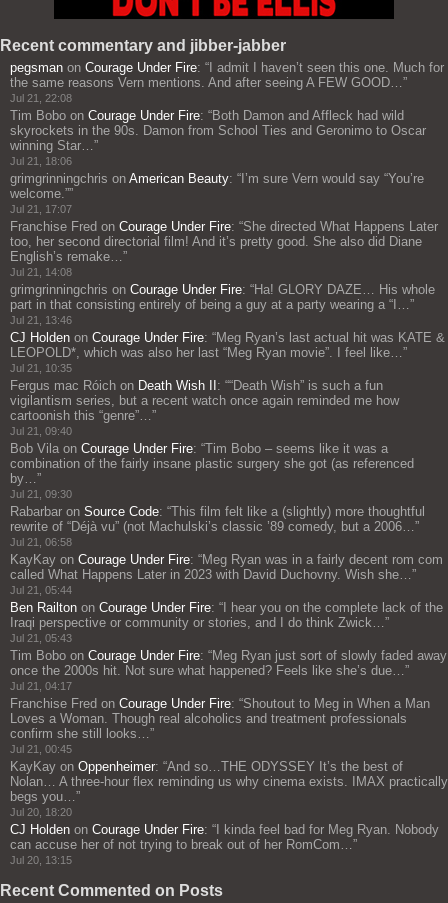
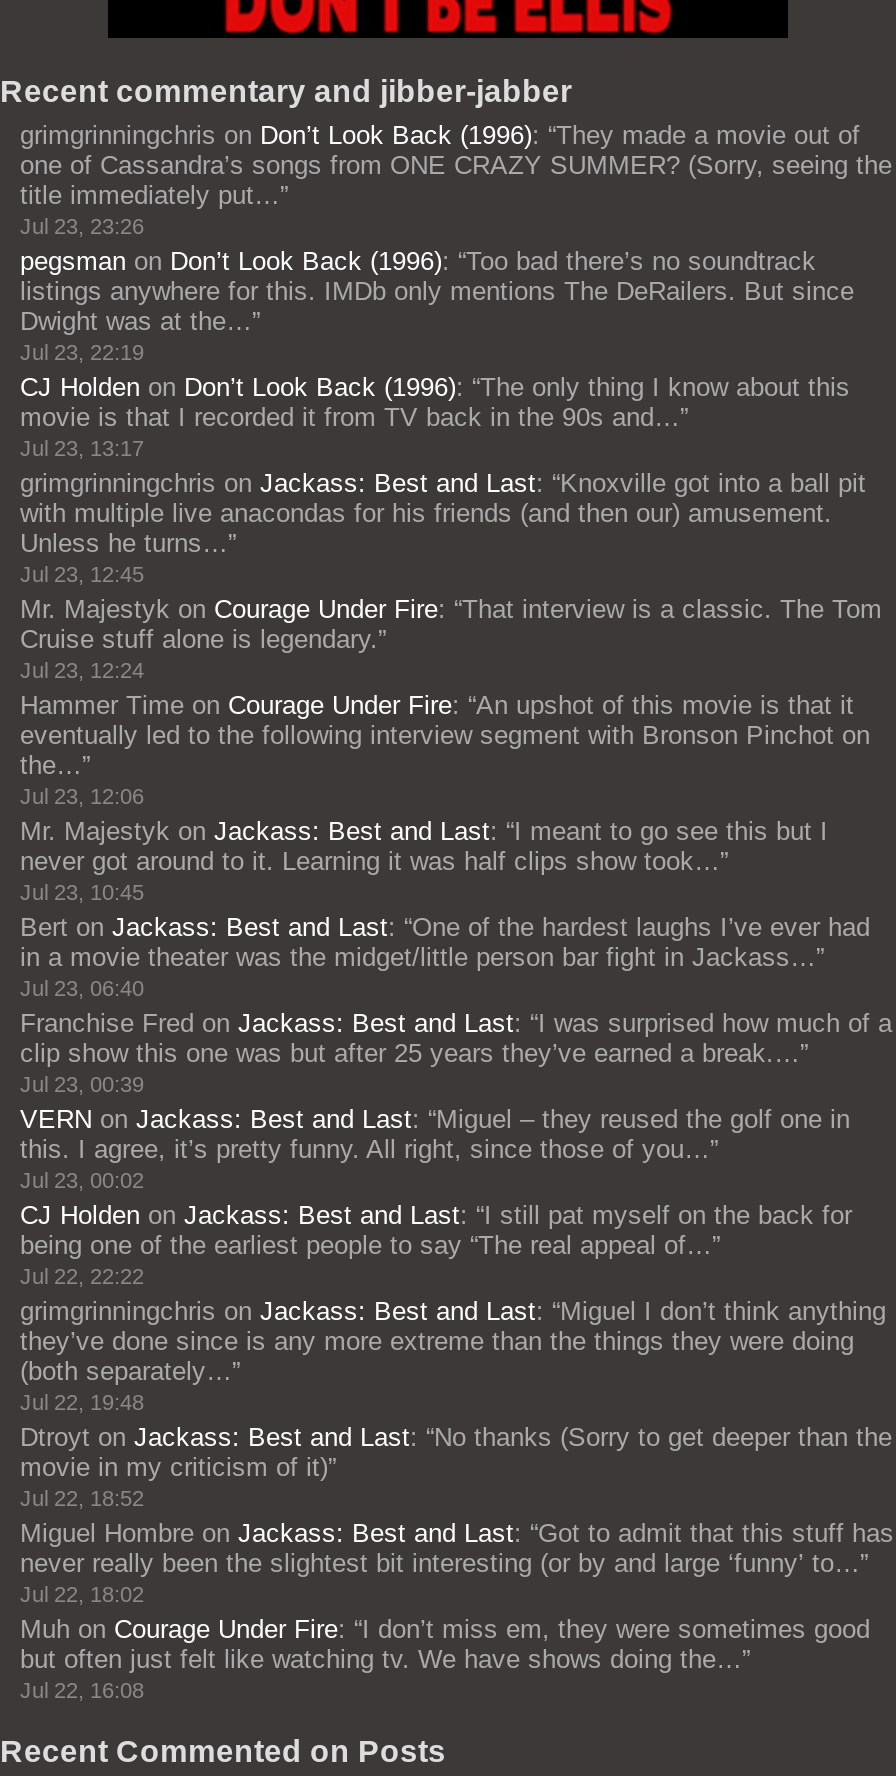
- pegsman on Courage Under Fire: “I admit I haven’t seen this one. Much for
- the same reasons Vern mentions. And after seeing A FEW GOOD…”
- Jul 21, 22:08
- Tim Bobo on Courage Under Fire: “Both Damon and Affleck had wild
- skyrockets in the 90s. Damon from School Ties and Geronimo to Oscar
- winning Star…”
- Jul 21, 18:06
- grimgrinningchris on American Beauty: “I’m sure Vern would say “You’re
- welcome.””
- Jul 21, 17:07
- Franchise Fred on Courage Under Fire: “She directed What Happens Later
- too, her second directorial film! And it’s pretty good. She also did Diane
- English’s remake…”
- Jul 21, 14:08
- grimgrinningchris on Courage Under Fire: “Ha! GLORY DAZE… His whole
- part in that consisting entirely of being a guy at a party wearing a “I…”
- Jul 21, 13:46
- CJ Holden on Courage Under Fire: “Meg Ryan’s last actual hit was KATE &
- LEOPOLD*, which was also her last “Meg Ryan movie”. I feel like…”
- Jul 21, 10:35
- Fergus mac Róich on Death Wish II: ““Death Wish” is such a fun
- vigilantism series, but a recent watch once again reminded me how
- cartoonish this “genre”…”
- Jul 21, 09:40
- Bob Vila on Courage Under Fire: “Tim Bobo – seems like it was a
- combination of the fairly insane plastic surgery she got (as referenced
- by…”
- Jul 21, 09:30
- Rabarbar on Source Code: “This film felt like a (slightly) more thoughtful
- rewrite of “Déjà vu” (not Machulski’s classic ’89 comedy, but a 2006…”
- Jul 21, 06:58
- KayKay on Courage Under Fire: “Meg Ryan was in a fairly decent rom com
- called What Happens Later in 2023 with David Duchovny. Wish she…”
- Jul 21, 05:44
- Ben Railton on Courage Under Fire: “I hear you on the complete lack of the
- Iraqi perspective or community or stories, and I do think Zwick…”
- Jul 21, 05:43
- Tim Bobo on Courage Under Fire: “Meg Ryan just sort of slowly faded away
- once the 2000s hit. Not sure what happened? Feels like she’s due…”
- Jul 21, 04:17
- Franchise Fred on Courage Under Fire: “Shoutout to Meg in When a Man
- Loves a Woman. Though real alcoholics and treatment professionals
- confirm she still looks…”
- Jul 21, 00:45
- KayKay on Oppenheimer: “And so…THE ODYSSEY It’s the best of
- Nolan… A three‑hour flex reminding us why cinema exists. IMAX practically
- begs you…”
- Jul 20, 18:20
- CJ Holden on Courage Under Fire: “I kinda feel bad for Meg Ryan. Nobody
- can accuse her of not trying to break out of her RomCom…”
- Jul 20, 13:15
+ grimgrinningchris on Don’t Look Back (1996): “They made a movie out of
+ one of Cassandra’s songs from ONE CRAZY SUMMER? (Sorry, seeing the
+ title immediately put…”
+ Jul 23, 23:26
+ pegsman on Don’t Look Back (1996): “Too bad there’s no soundtrack
+ listings anywhere for this. IMDb only mentions The DeRailers. But since
+ Dwight was at the…”
+ Jul 23, 22:19
+ CJ Holden on Don’t Look Back (1996): “The only thing I know about this
+ movie is that I recorded it from TV back in the 90s and…”
+ Jul 23, 13:17
+ grimgrinningchris on Jackass: Best and Last: “Knoxville got into a ball pit
+ with multiple live anacondas for his friends (and then our) amusement.
+ Unless he turns…”
+ Jul 23, 12:45
+ Mr. Majestyk on Courage Under Fire: “That interview is a classic. The Tom
+ Cruise stuff alone is legendary.”
+ Jul 23, 12:24
+ Hammer Time on Courage Under Fire: “An upshot of this movie is that it
+ eventually led to the following interview segment with Bronson Pinchot on
+ the…”
+ Jul 23, 12:06
+ Mr. Majestyk on Jackass: Best and Last: “I meant to go see this but I
+ never got around to it. Learning it was half clips show took…”
+ Jul 23, 10:45
+ Bert on Jackass: Best and Last: “One of the hardest laughs I’ve ever had
+ in a movie theater was the midget/little person bar fight in Jackass…”
+ Jul 23, 06:40
+ Franchise Fred on Jackass: Best and Last: “I was surprised how much of a
+ clip show this one was but after 25 years they’ve earned a break.…”
+ Jul 23, 00:39
+ VERN on Jackass: Best and Last: “Miguel – they reused the golf one in
+ this. I agree, it’s pretty funny. All right, since those of you…”
+ Jul 23, 00:02
+ CJ Holden on Jackass: Best and Last: “I still pat myself on the back for
+ being one of the earliest people to say “The real appeal of…”
+ Jul 22, 22:22
+ grimgrinningchris on Jackass: Best and Last: “Miguel I don’t think anything
+ they’ve done since is any more extreme than the things they were doing
+ (both separately…”
+ Jul 22, 19:48
+ Dtroyt on Jackass: Best and Last: “No thanks (Sorry to get deeper than the
+ movie in my criticism of it)”
+ Jul 22, 18:52
+ Miguel Hombre on Jackass: Best and Last: “Got to admit that this stuff has
+ never really been the slightest bit interesting (or by and large ‘funny’ to…”
+ Jul 22, 18:02
+ Muh on Courage Under Fire: “I don’t miss em, they were sometimes good
+ but often just felt like watching tv. We have shows doing the…”
+ Jul 22, 16:08
